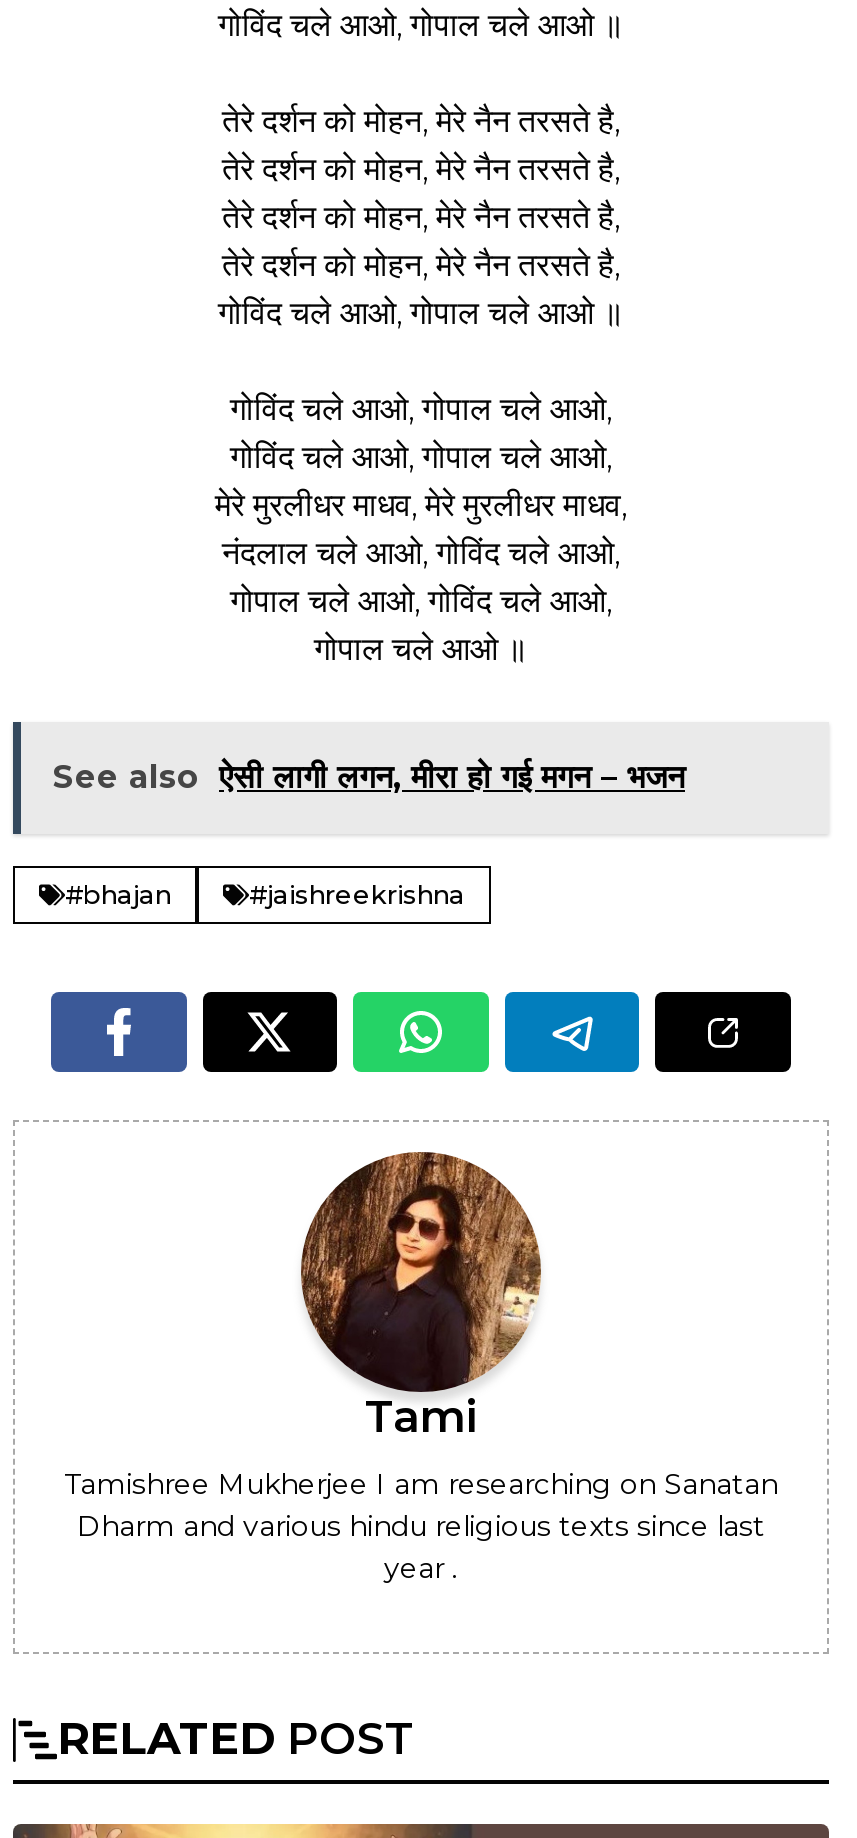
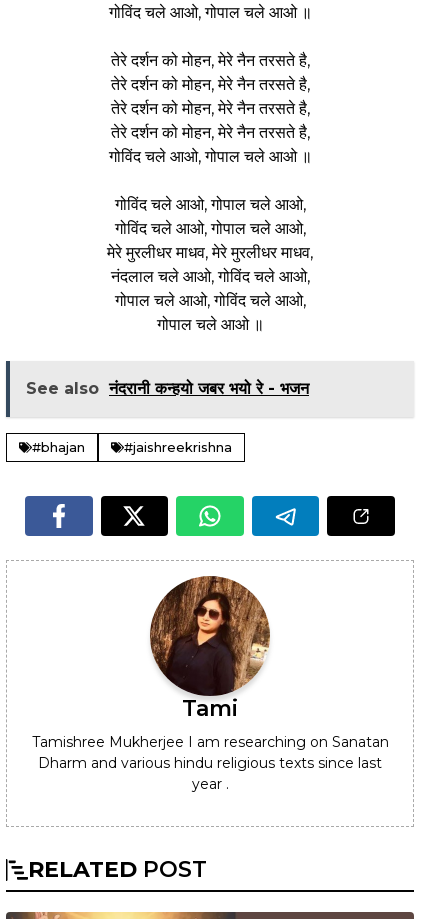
- See also ऐसी लागी लगन, मीरा हो गई मगन – भजन
+ See also नंदरानी कन्हयो जबर भयो रे - भजन
